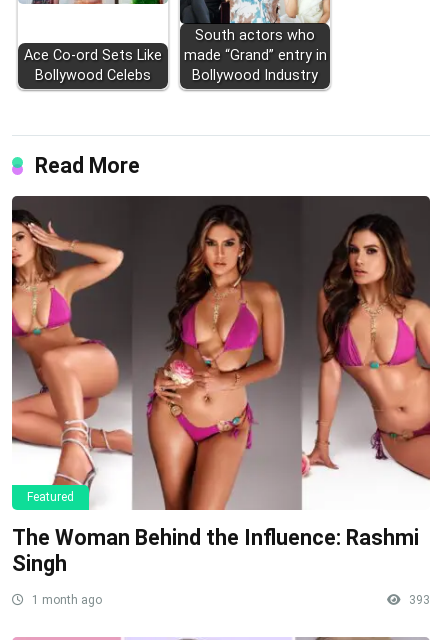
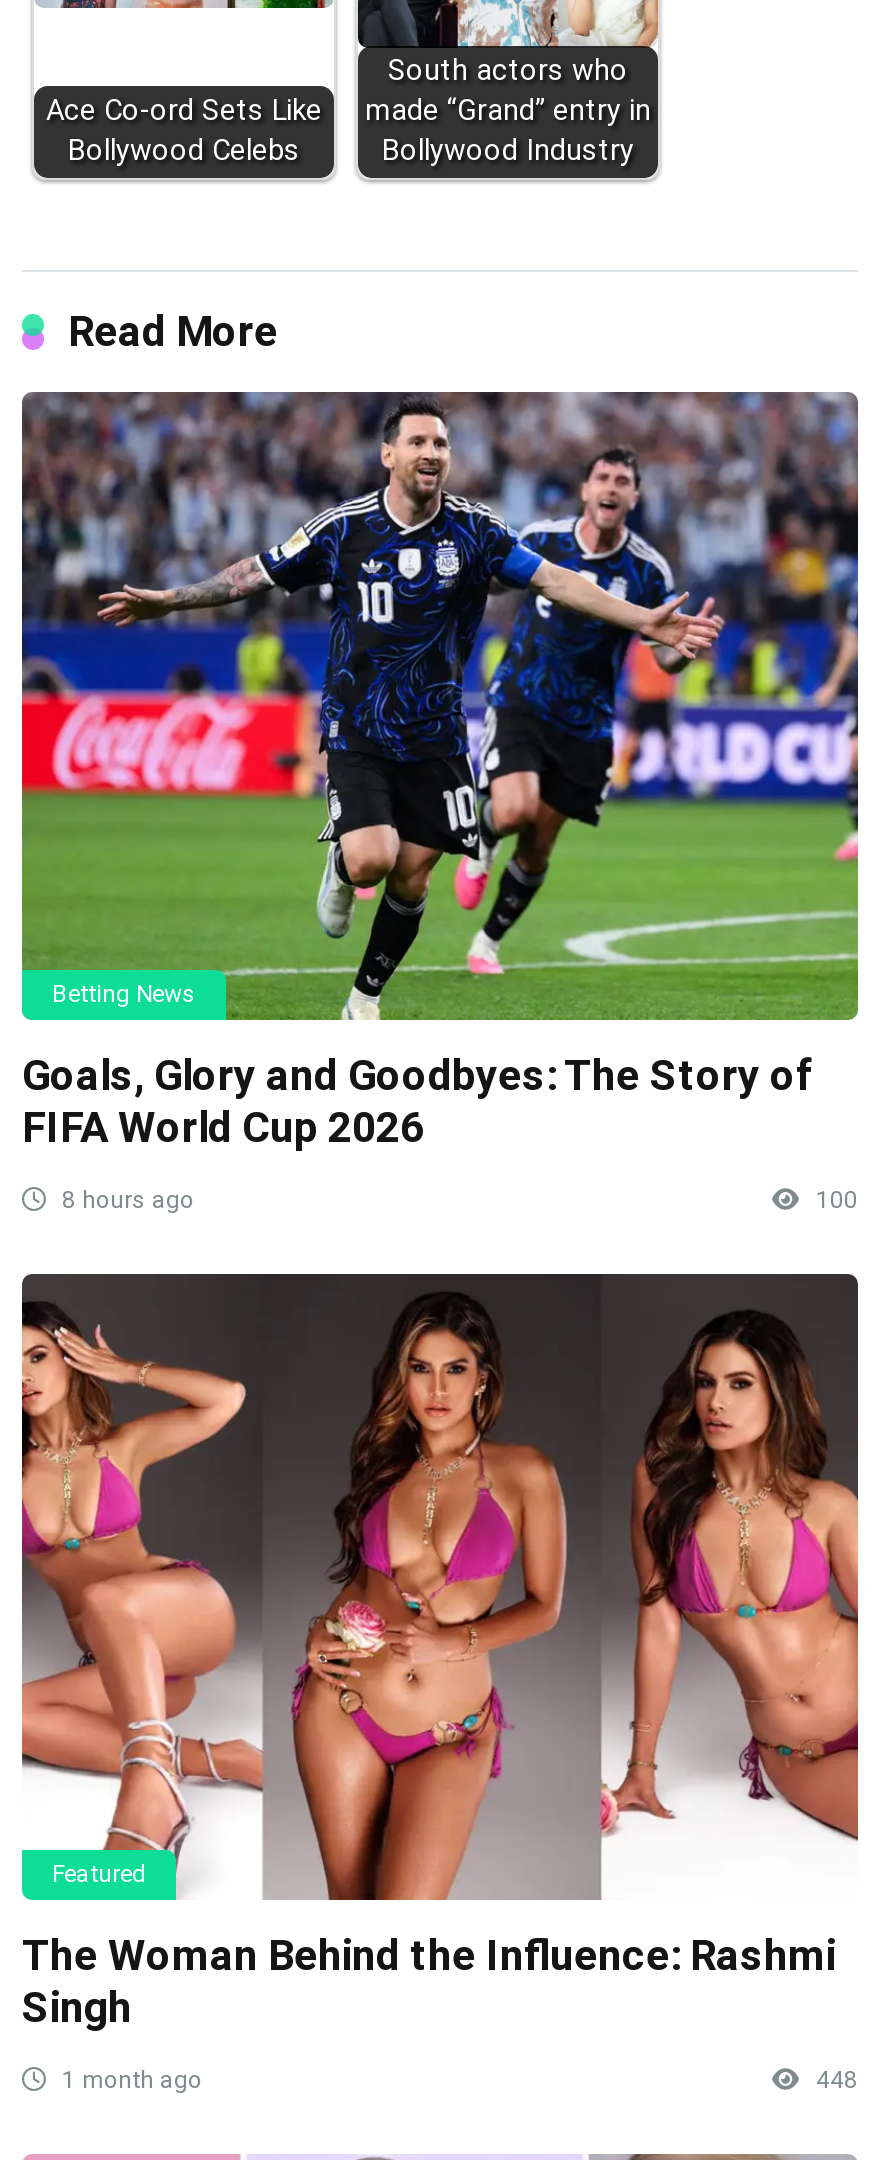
+ [image]
+ Betting News
+ Goals, Glory and Goodbyes: The Story of
+ FIFA World Cup 2026
+ 8 hours ago
+ 100

- 393
+ 448
